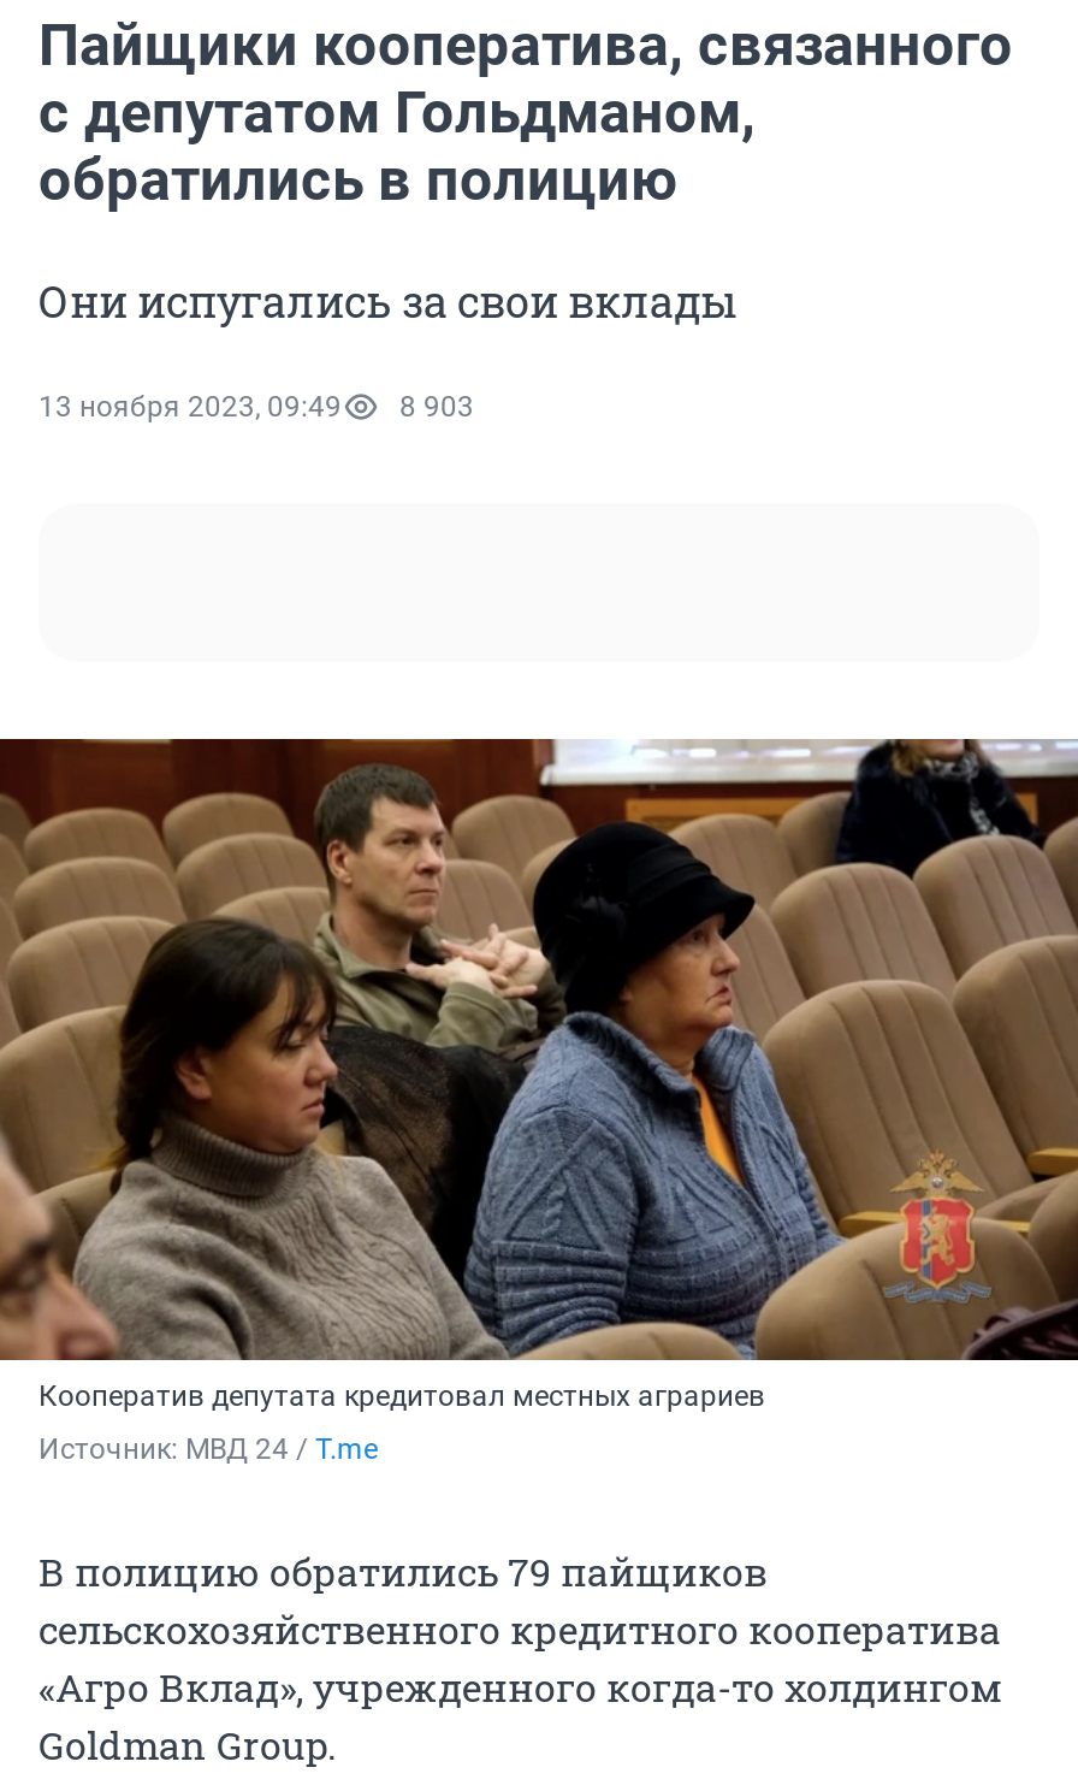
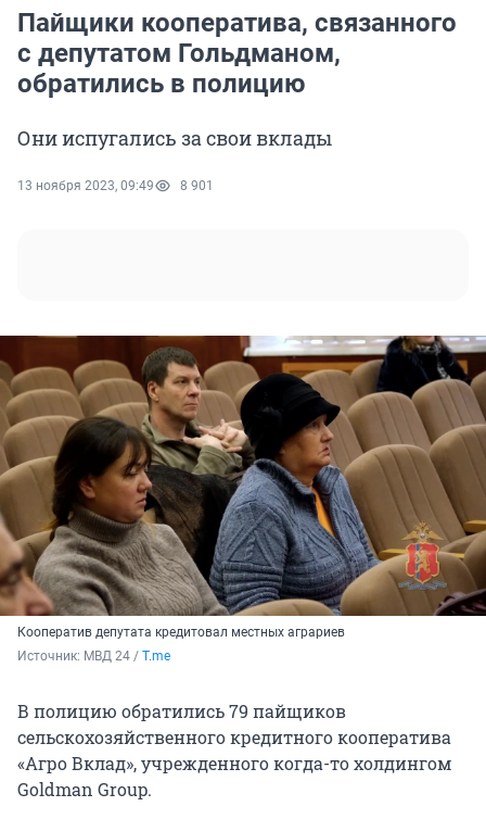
- 13 ноября 2023, 09:49 8 903
+ 13 ноября 2023, 09:49 8 901
